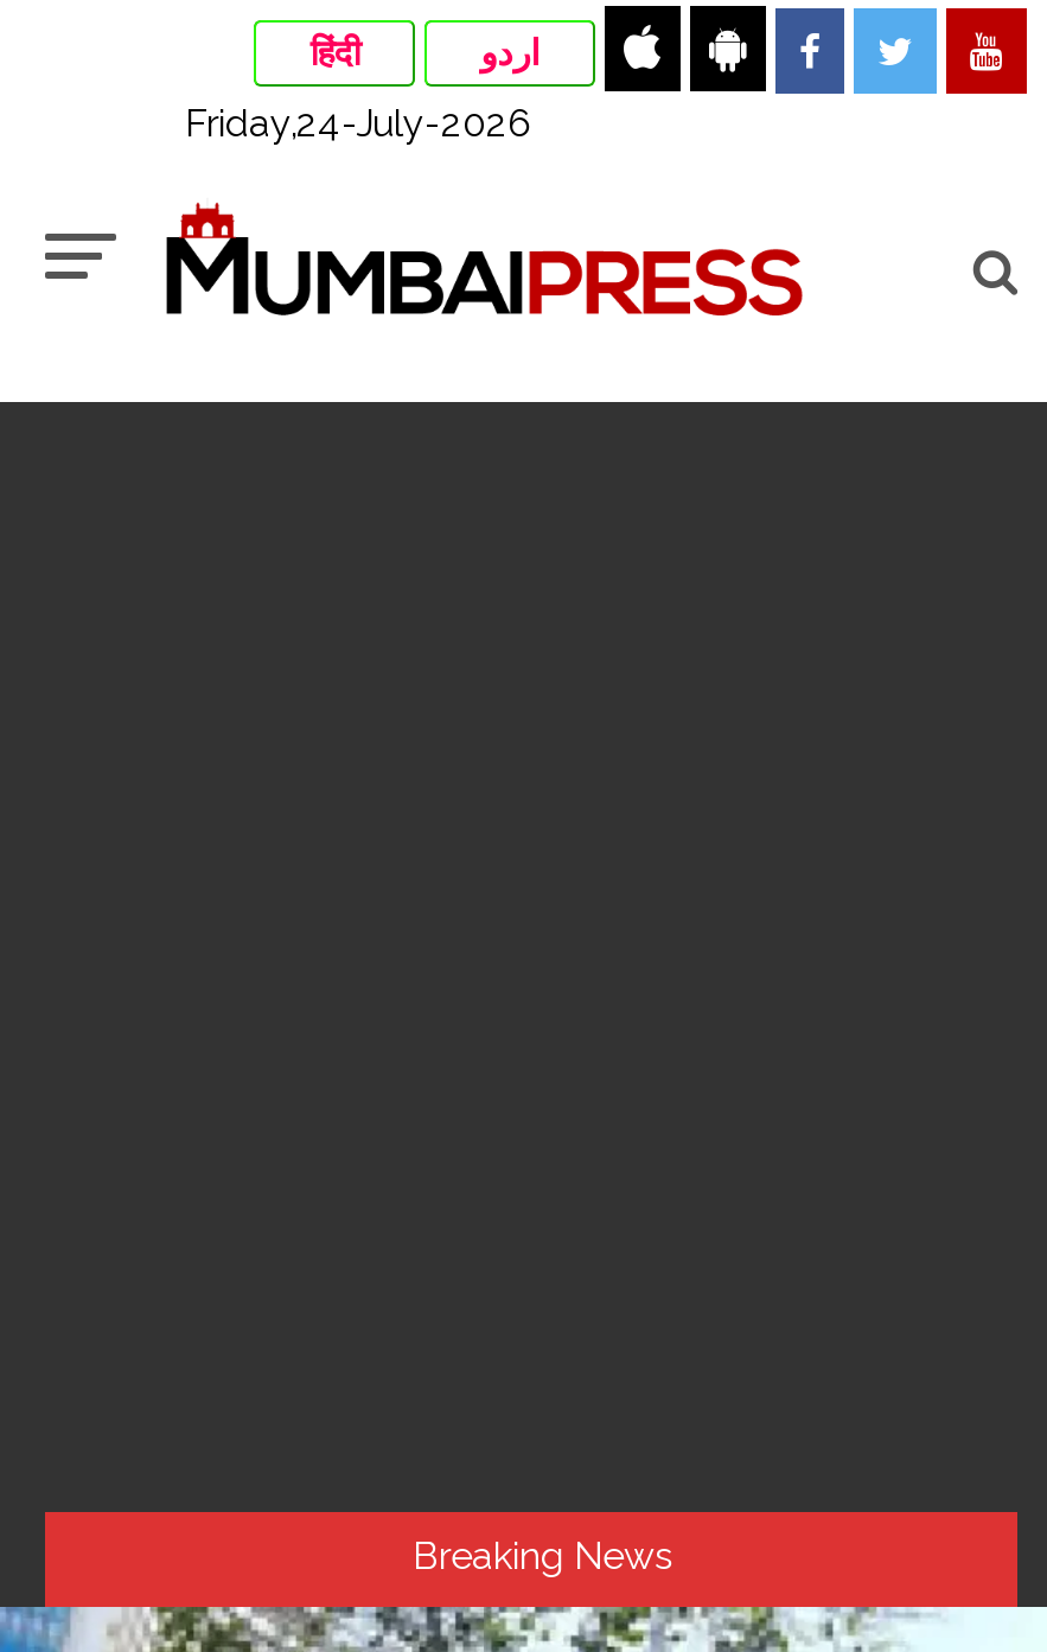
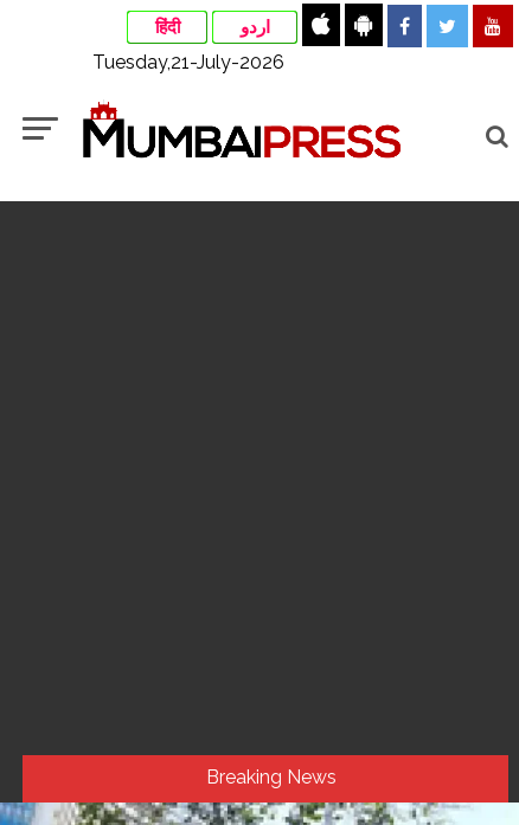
- Friday,24-July-2026
+ Tuesday,21-July-2026
